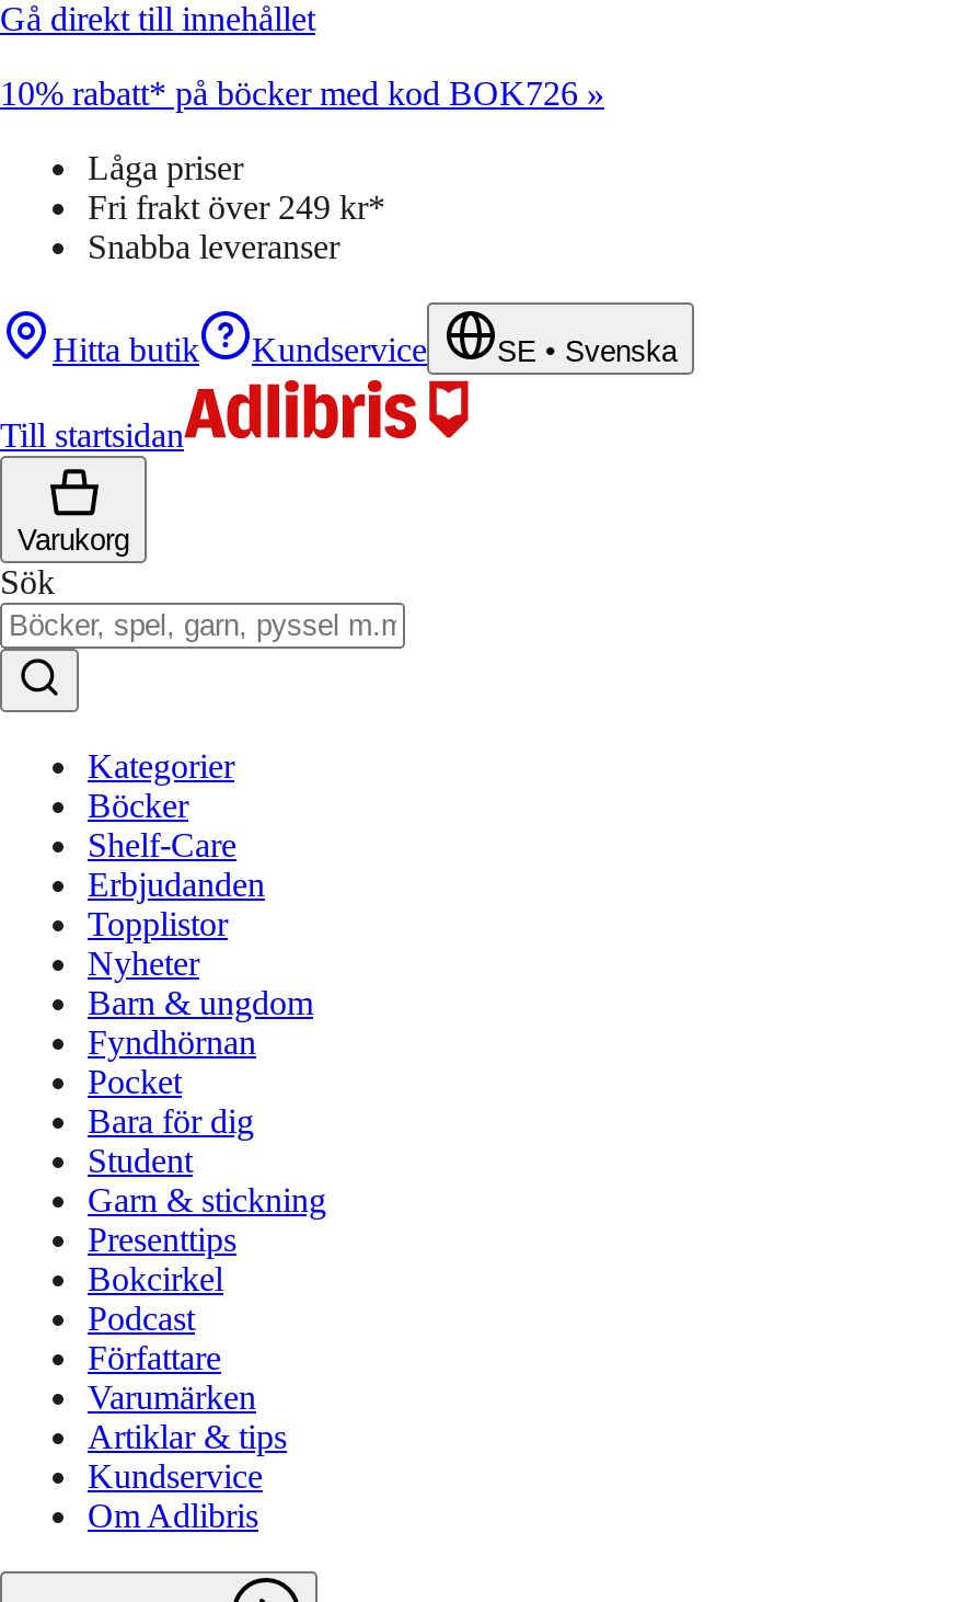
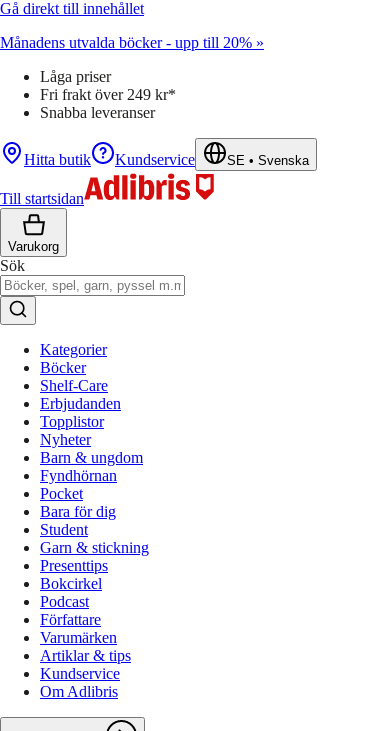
- 10% rabatt* på böcker med kod BOK726 »
+ Månadens utvalda böcker - upp till 20% »
